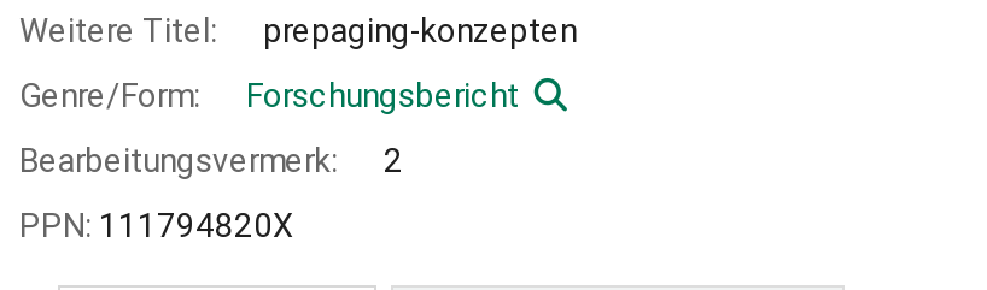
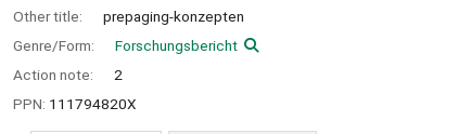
- Weitere Titel:
+ Other title:

- Bearbeitungsvermerk:
+ Action note:
